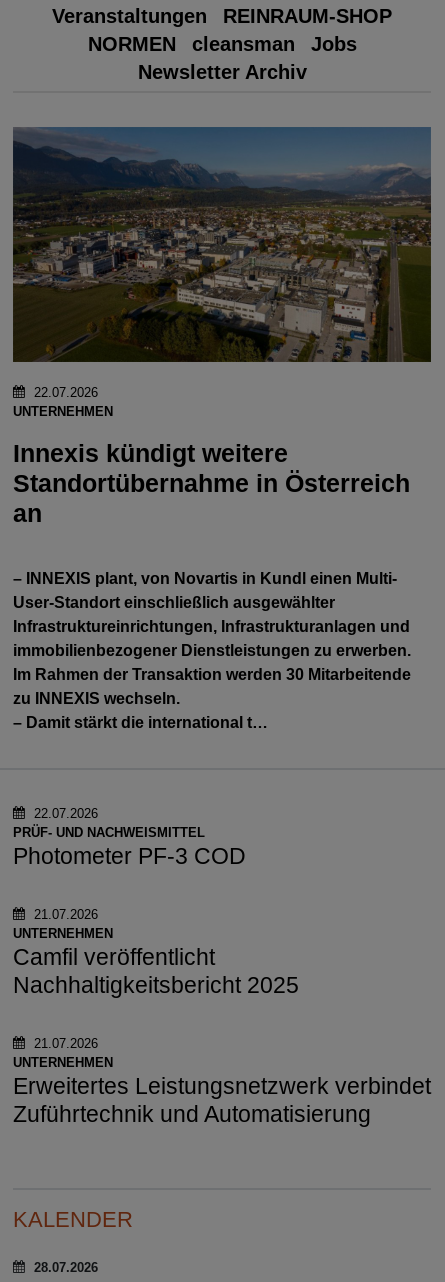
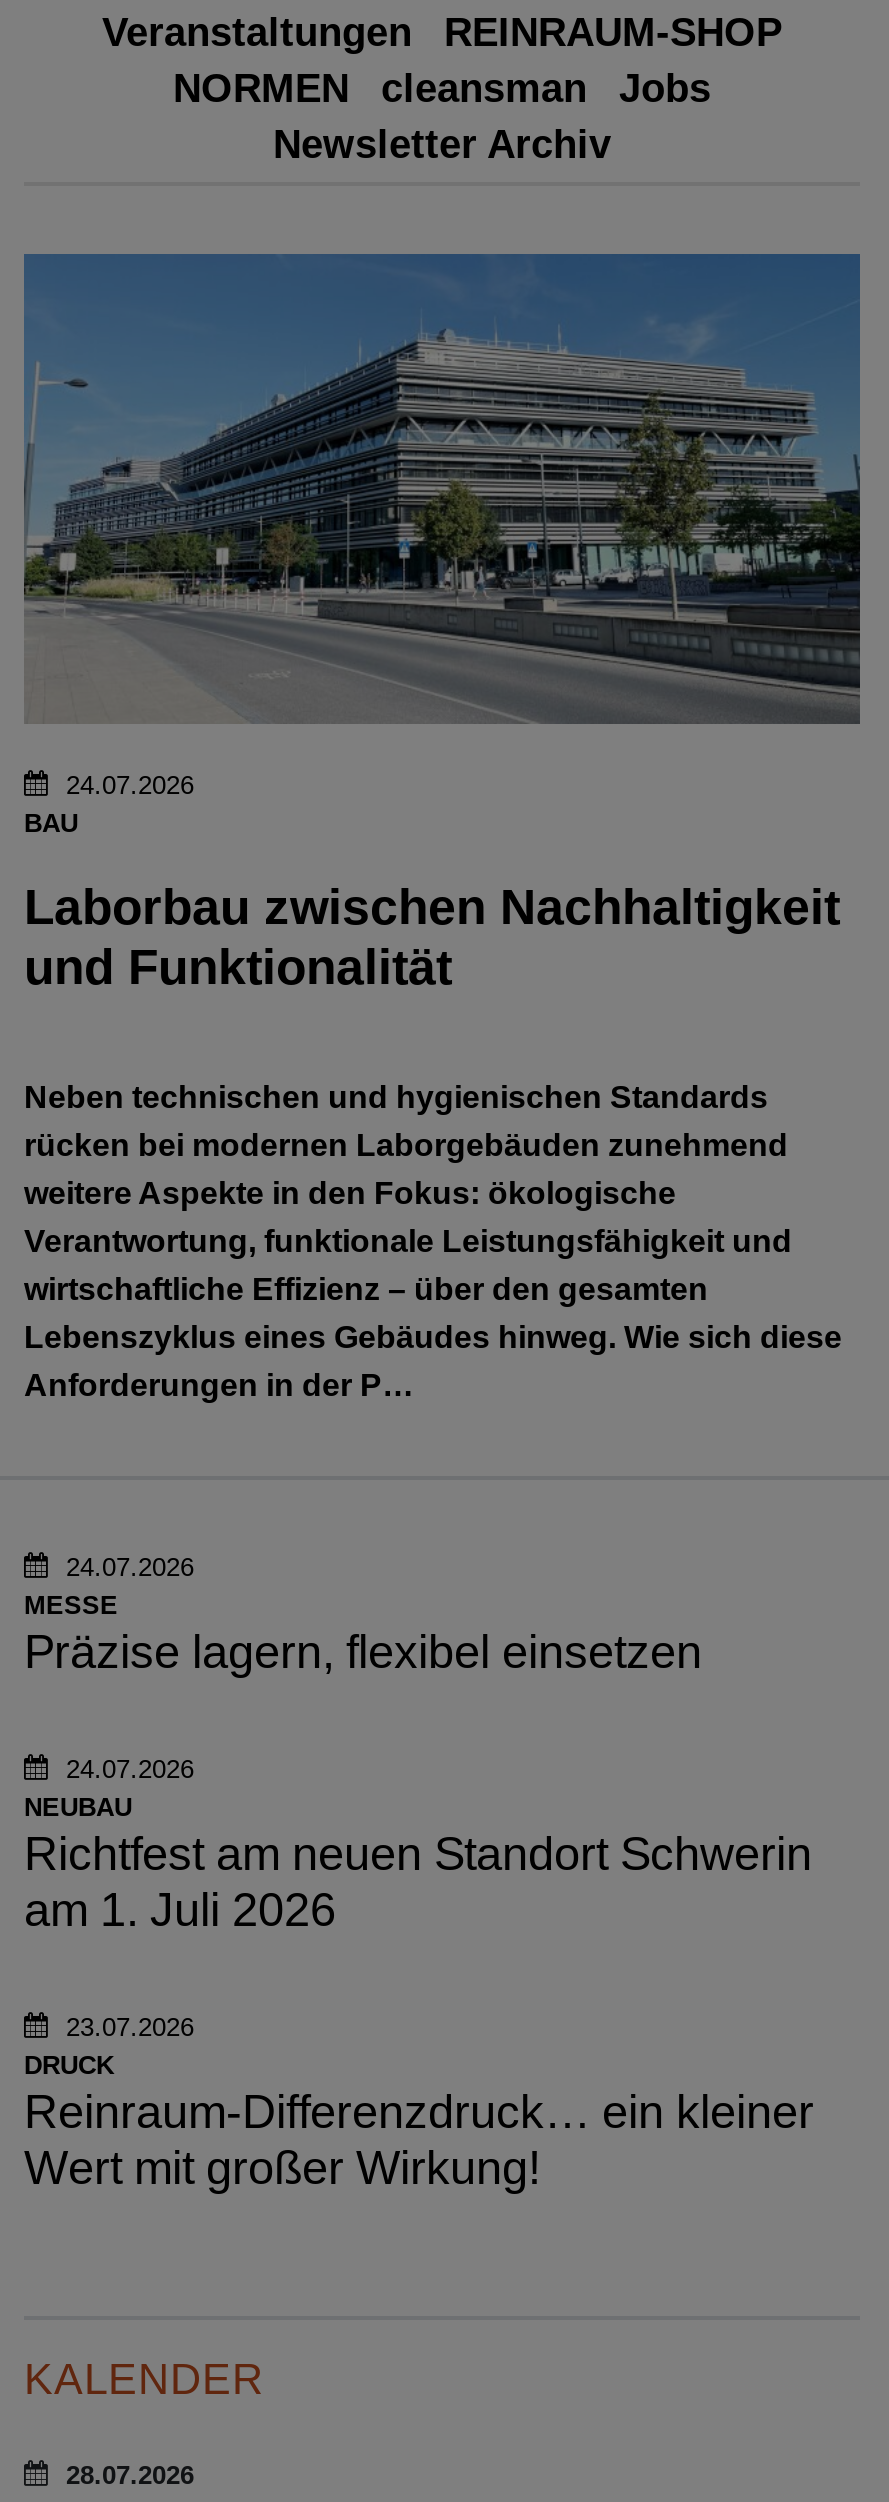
- [image]
- 22.07.2026
- UNTERNEHMEN
+ [image]
+ 24.07.2026
+ BAU

- Innexis kündigt weitere
- Standortübernahme in Österreich
- an
+ Laborbau zwischen Nachhaltigkeit
+ und Funktionalität

- – INNEXIS plant, von Novartis in Kundl einen Multi-
- User-Standort einschließlich ausgewählter
- Infrastruktureinrichtungen, Infrastrukturanlagen und
- immobilienbezogener Dienstleistungen zu erwerben.
- Im Rahmen der Transaktion werden 30 Mitarbeitende
- zu INNEXIS wechseln.
- – Damit stärkt die international t…
+ Neben technischen und hygienischen Standards
+ rücken bei modernen Laborgebäuden zunehmend
+ weitere Aspekte in den Fokus: ökologische
+ Verantwortung, funktionale Leistungsfähigkeit und
+ wirtschaftliche Effizienz – über den gesamten
+ Lebenszyklus eines Gebäudes hinweg. Wie sich diese
+ Anforderungen in der P…

- 22.07.2026
- PRÜF- UND NACHWEISMITTEL
- Photometer PF-3 COD
+ 24.07.2026
+ MESSE
+ Präzise lagern, flexibel einsetzen

- 21.07.2026
- UNTERNEHMEN
- Camfil veröffentlicht
- Nachhaltigkeitsbericht 2025
+ 24.07.2026
+ NEUBAU
+ Richtfest am neuen Standort Schwerin
+ am 1. Juli 2026

- 21.07.2026
- UNTERNEHMEN
- Erweitertes Leistungsnetzwerk verbindet
- Zuführtechnik und Automatisierung
+ 23.07.2026
+ DRUCK
+ Reinraum-Differenzdruck… ein kleiner
+ Wert mit großer Wirkung!
